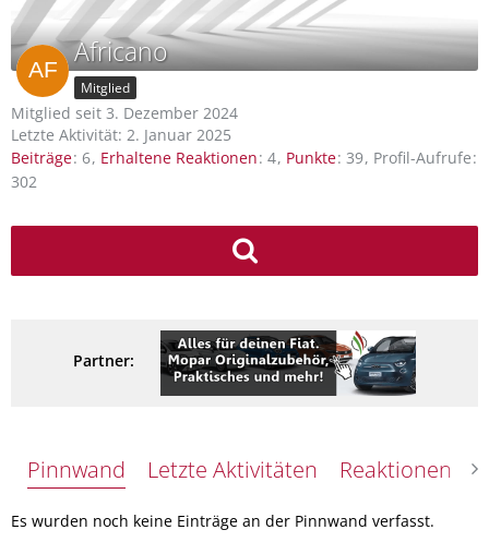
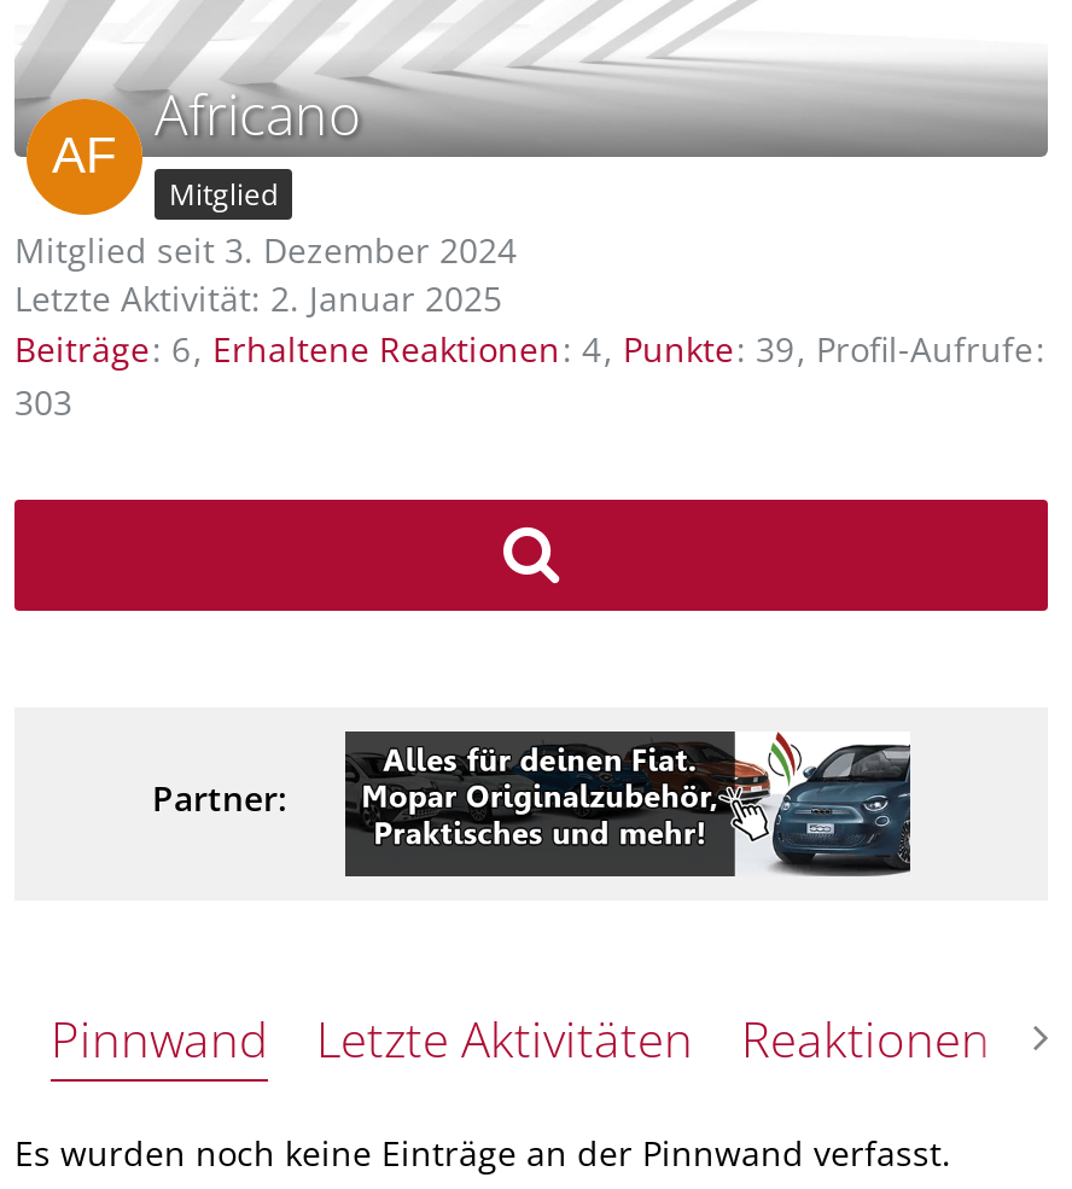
- 302
+ 303
